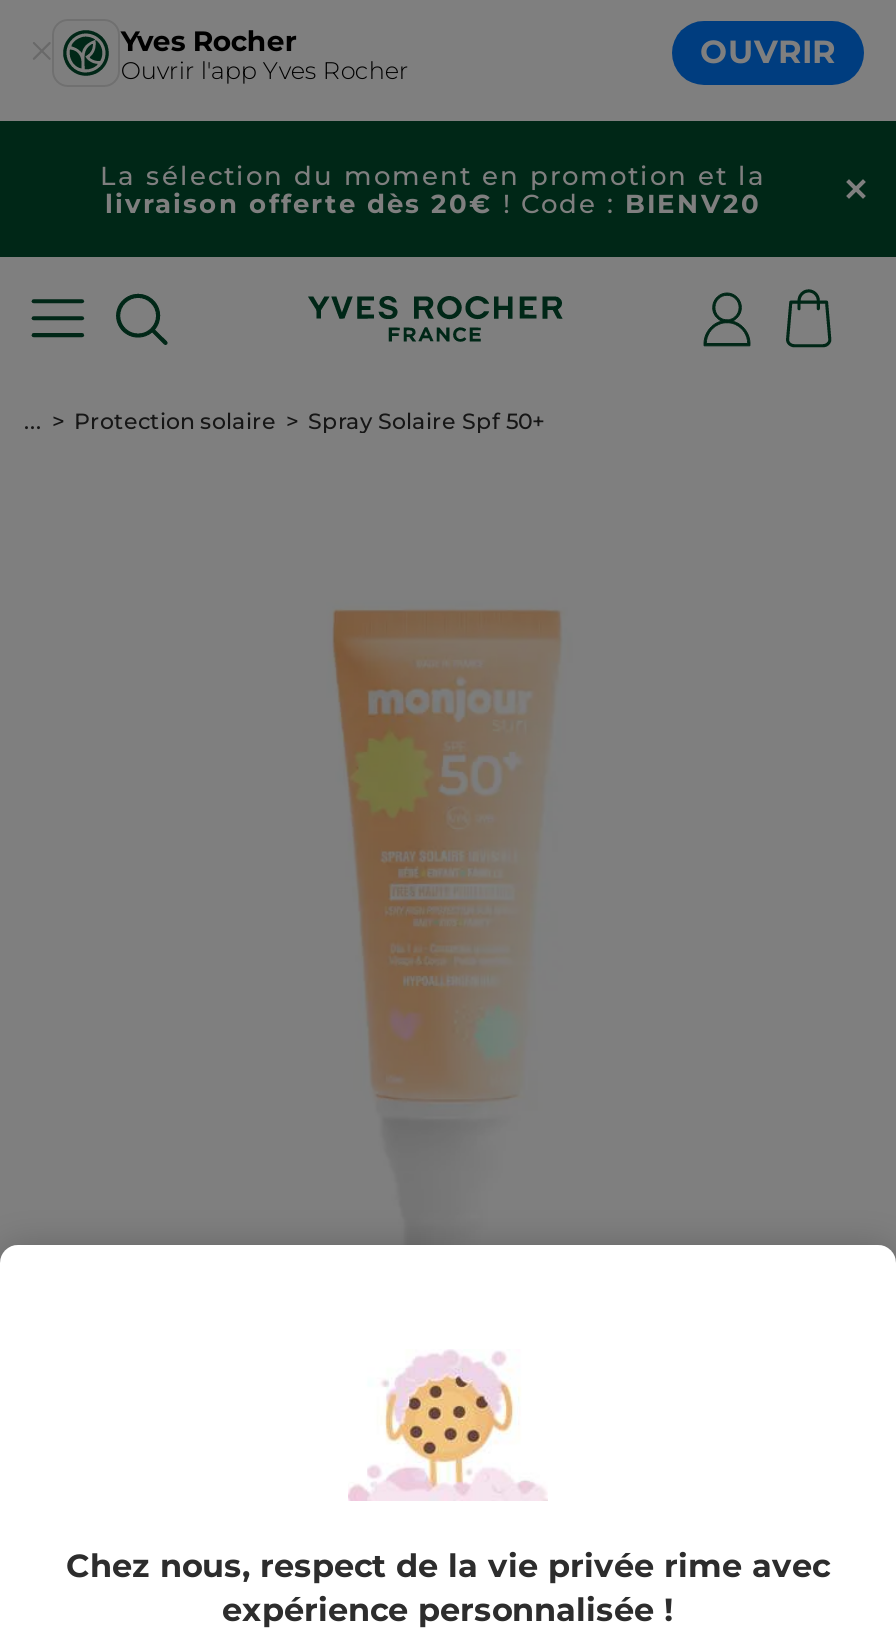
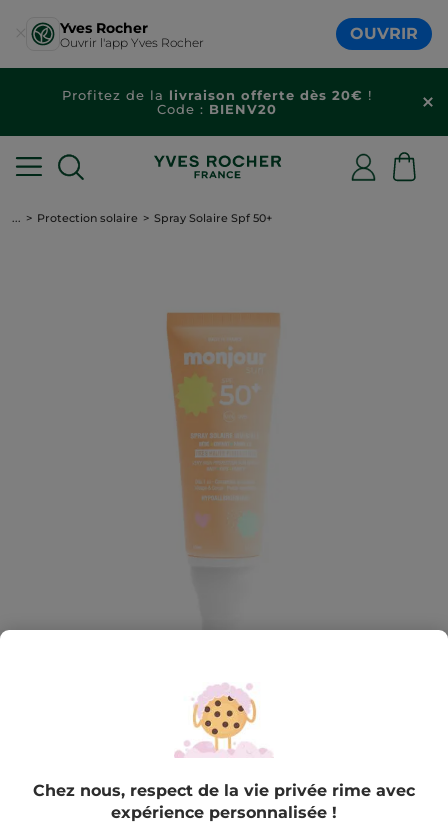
- La sélection du moment en promotion et la
- livraison offerte dès 20€! Code : BIENV20
+ Profitez de la livraison offerte dès 20€!
+ Code : BIENV20
